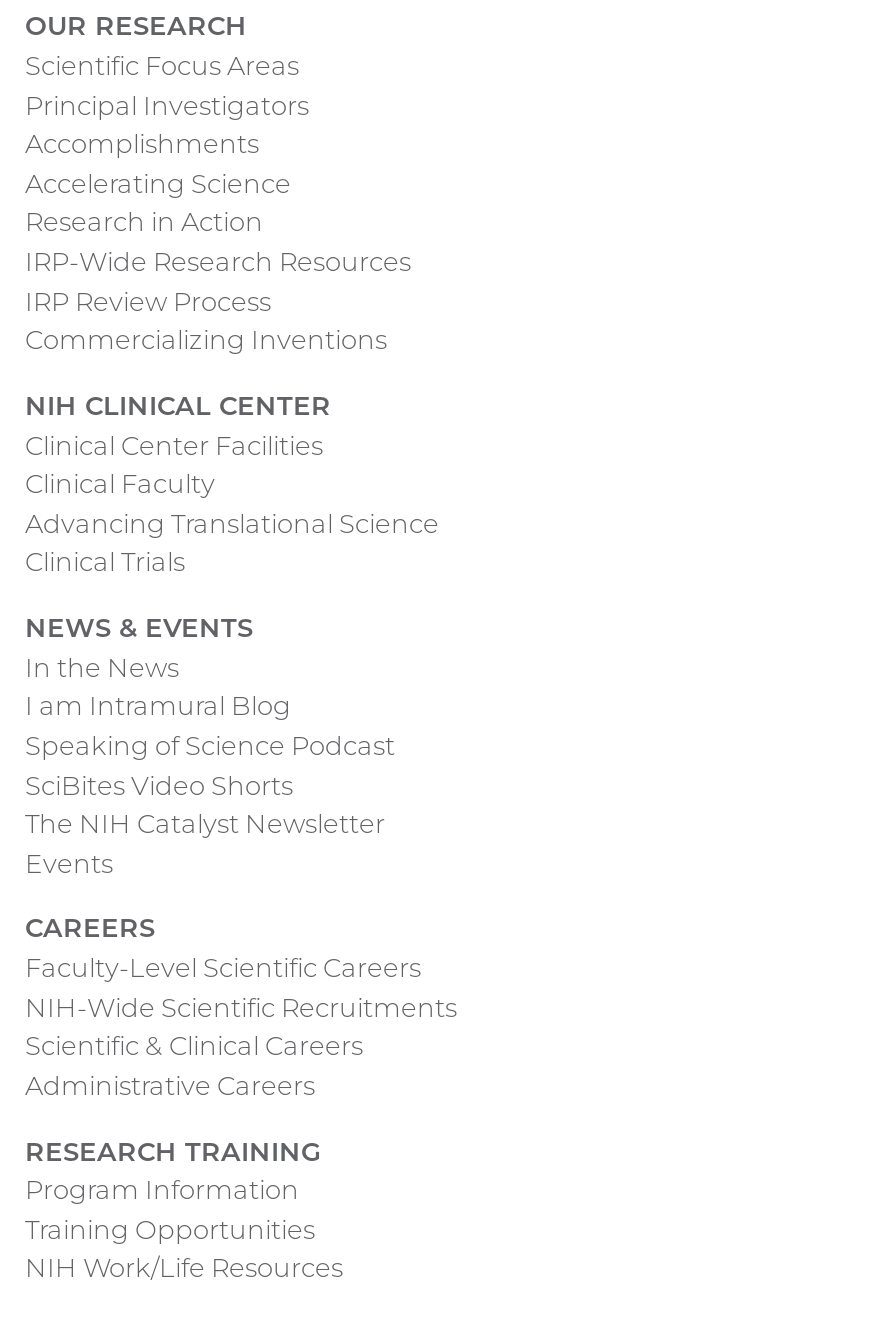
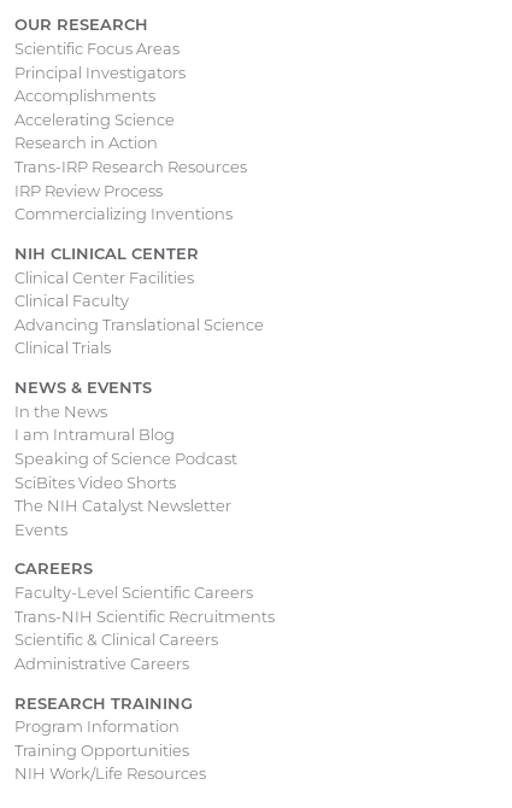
- IRP-Wide Research Resources
+ Trans-IRP Research Resources

- NIH-Wide Scientific Recruitments
+ Trans-NIH Scientific Recruitments
